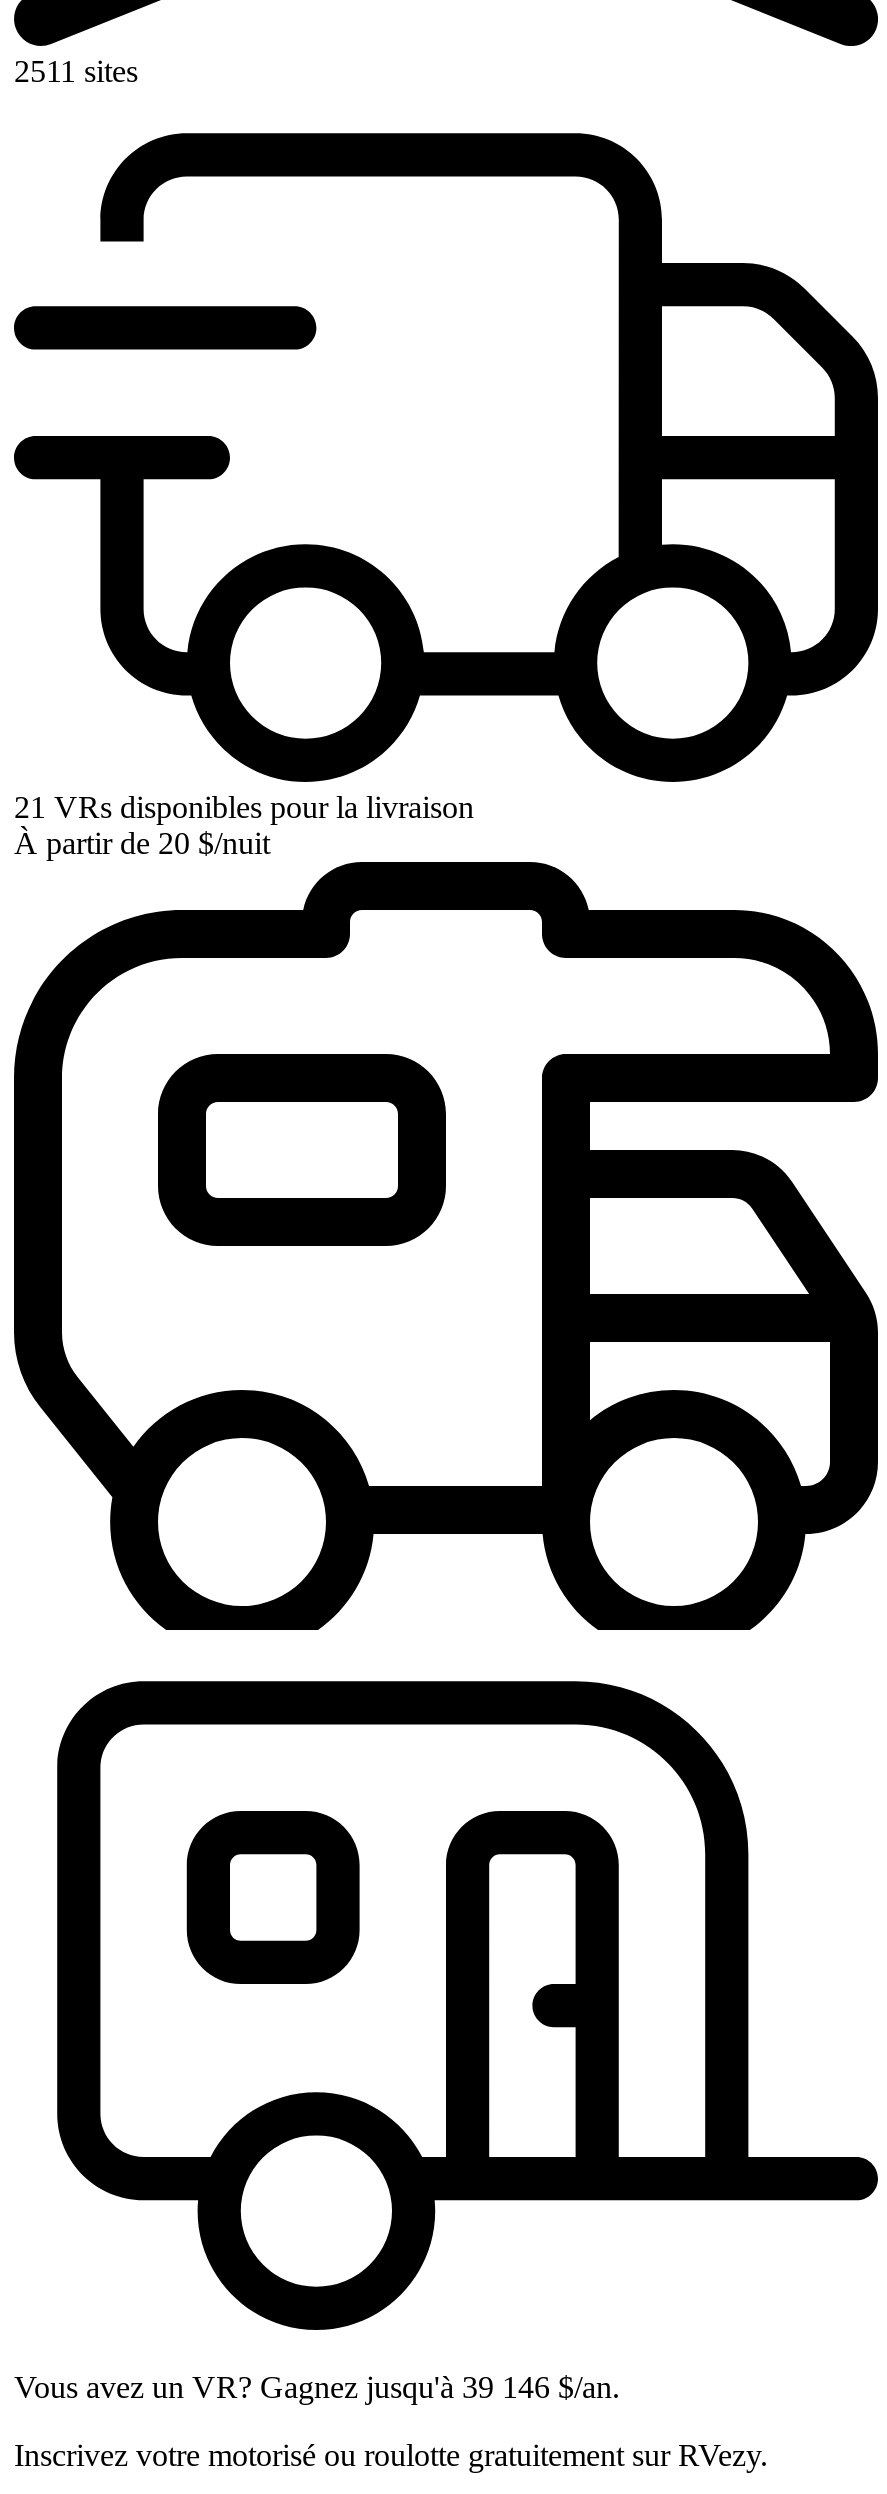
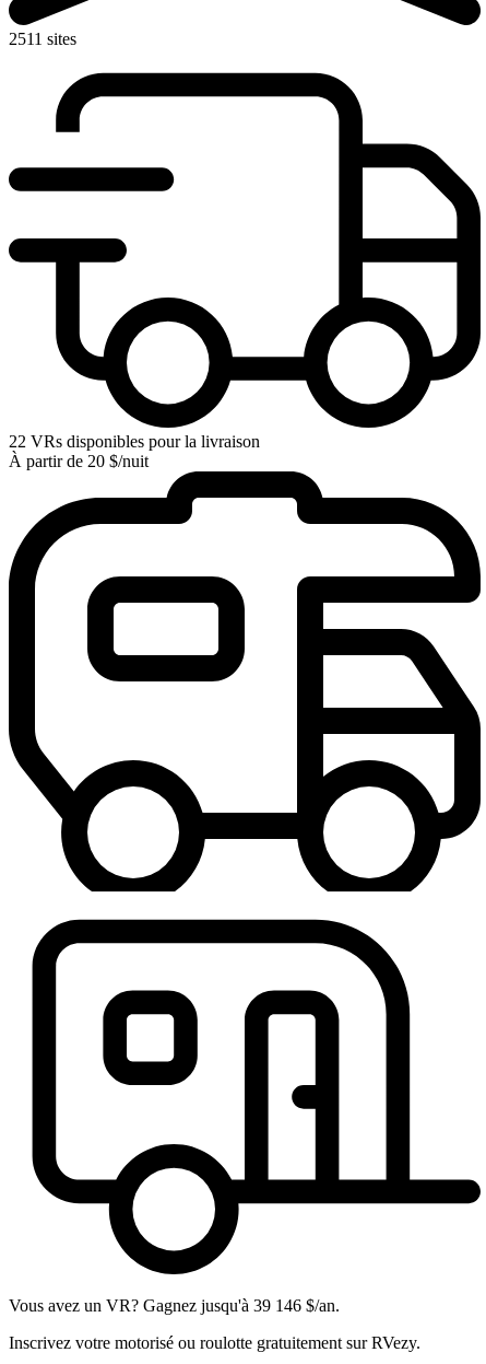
- 21 VRs disponibles pour la livraison
+ 22 VRs disponibles pour la livraison
